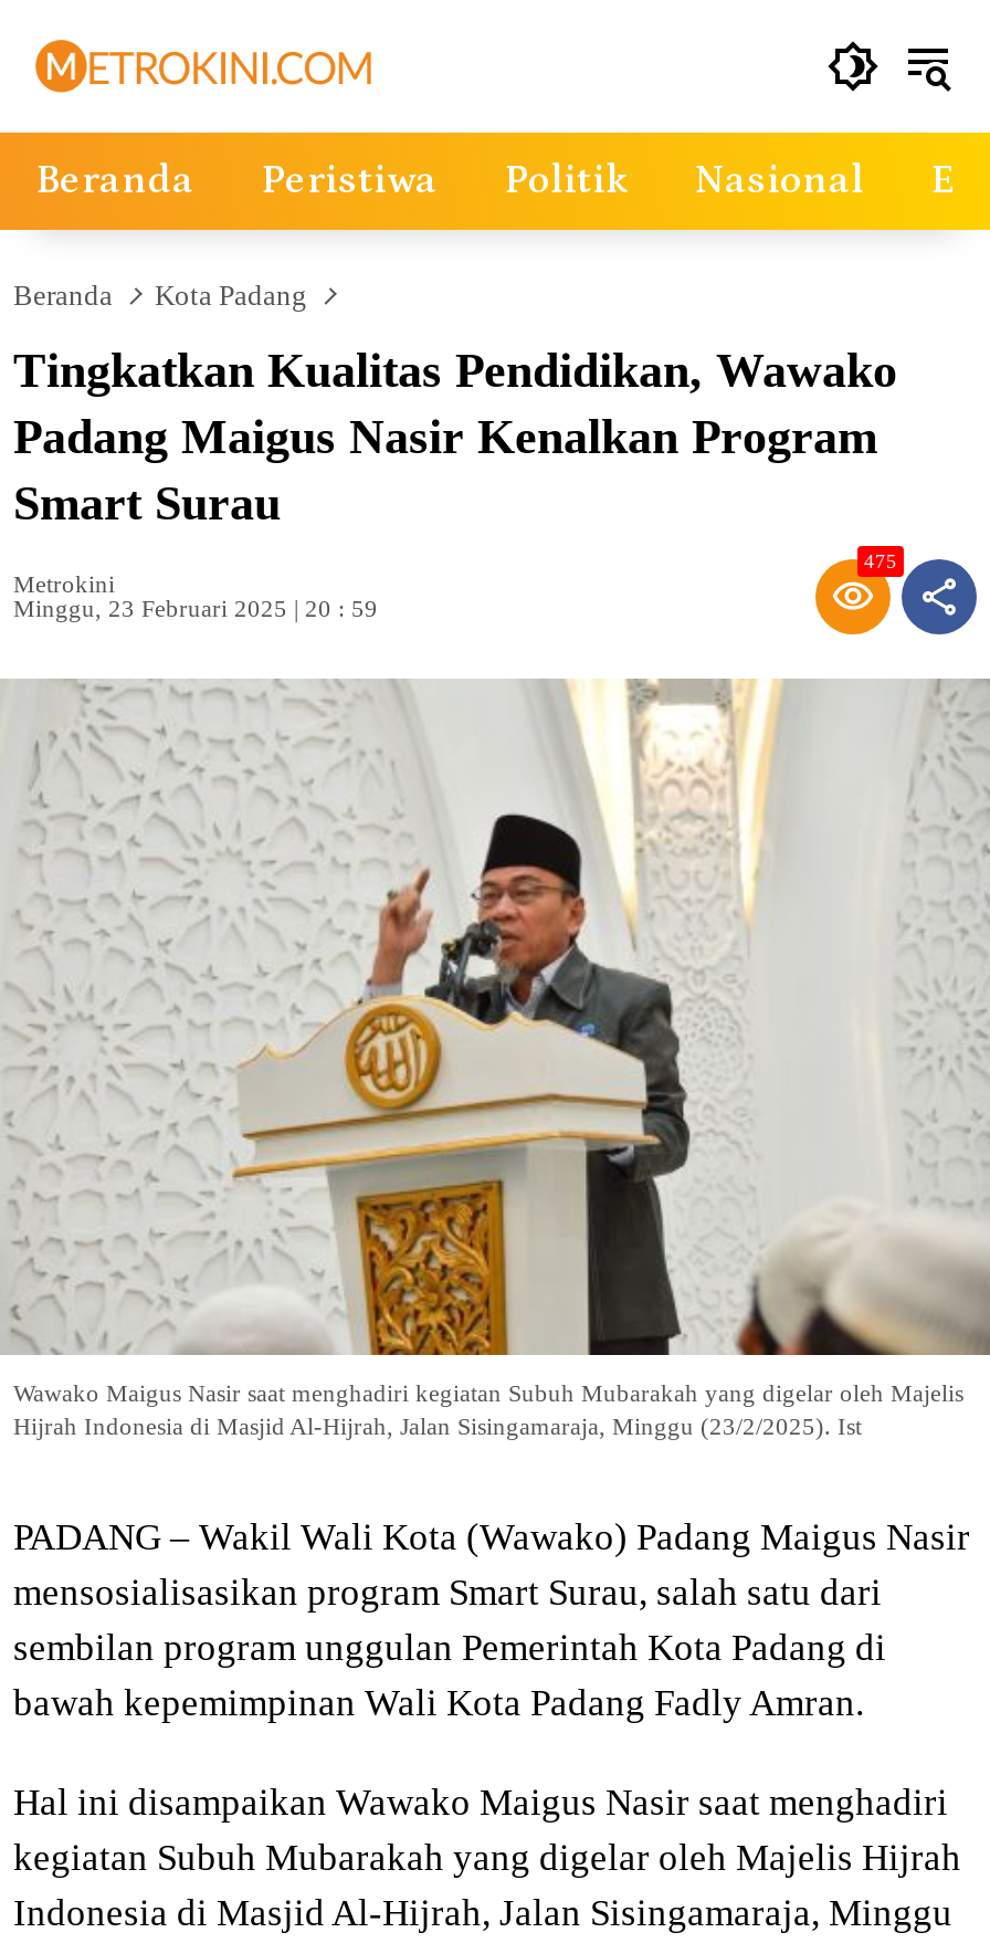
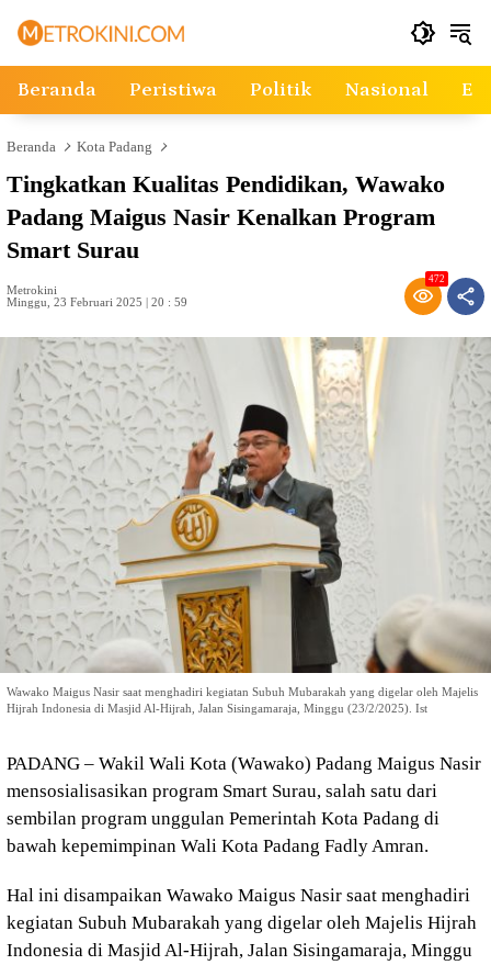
- 475
+ 472
